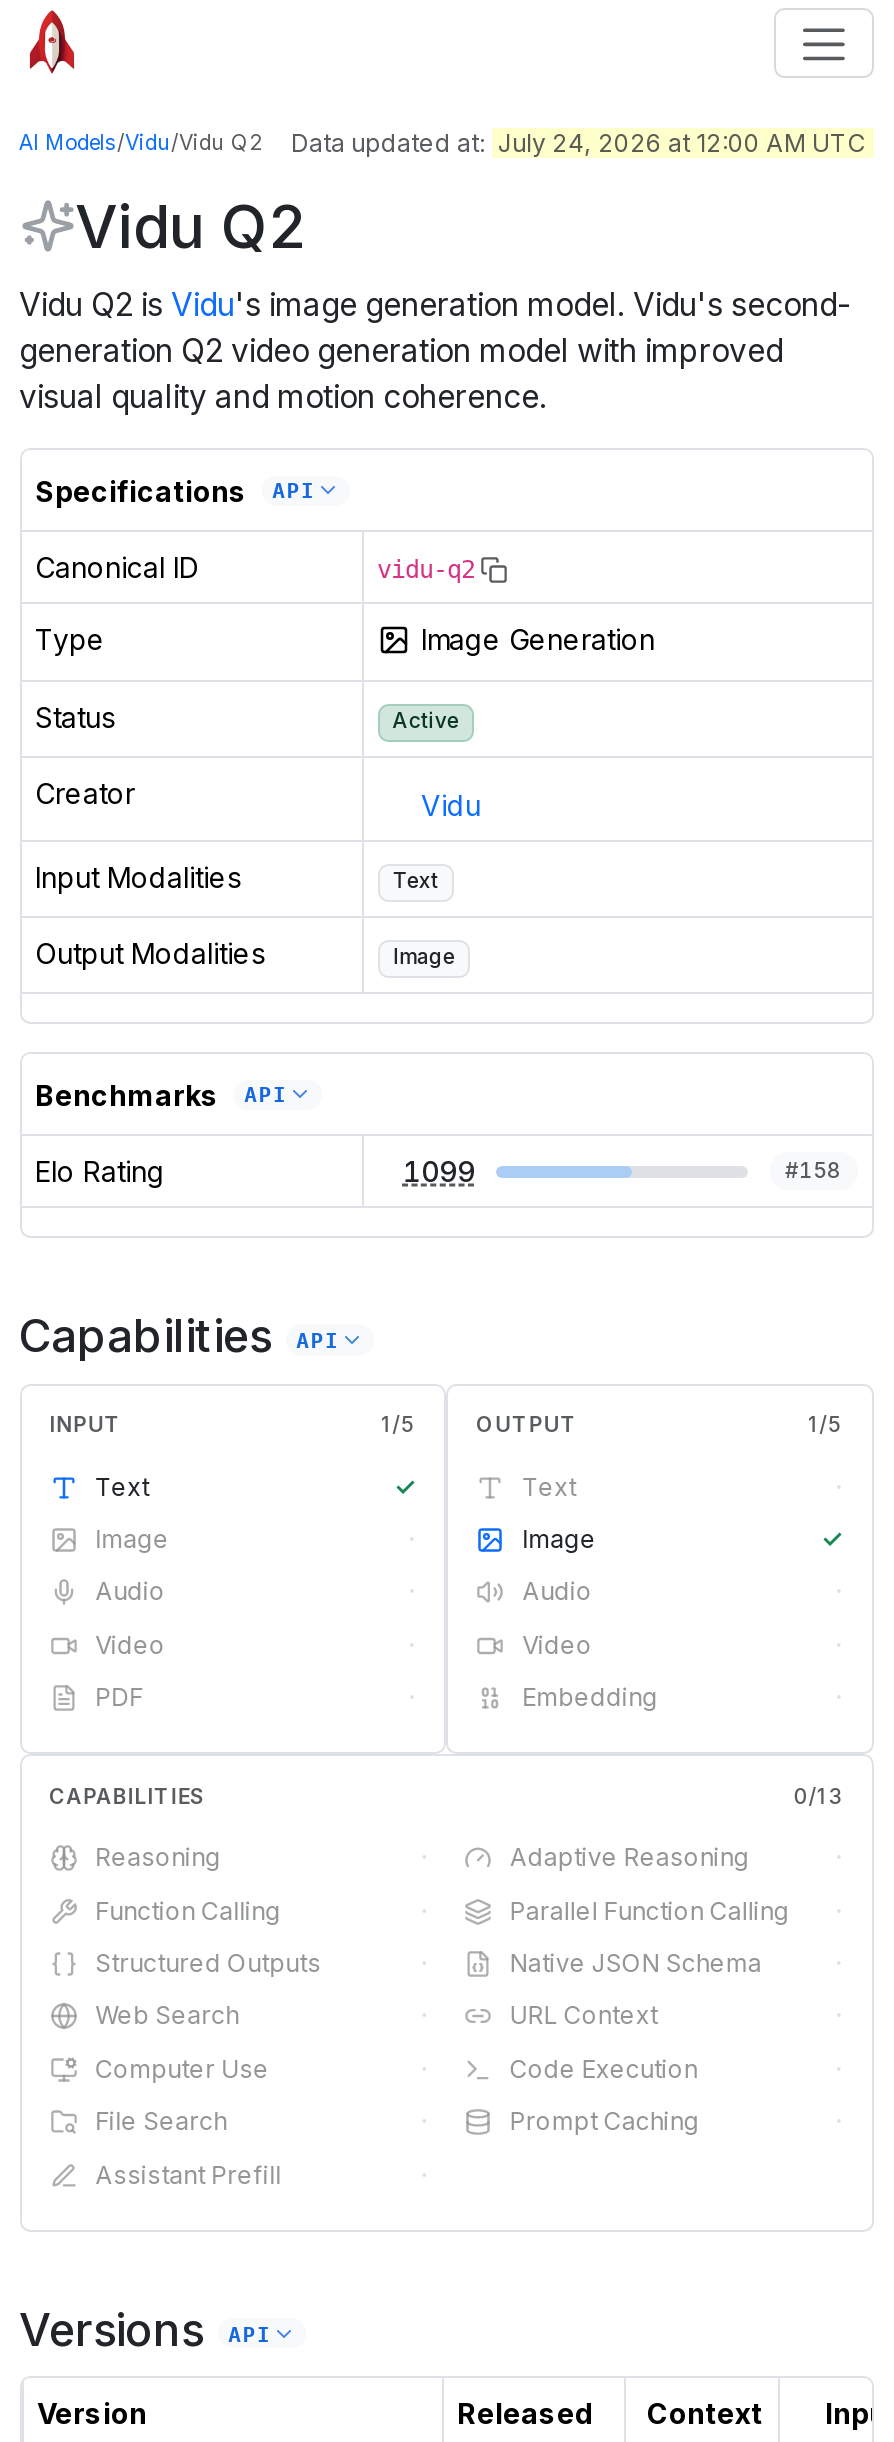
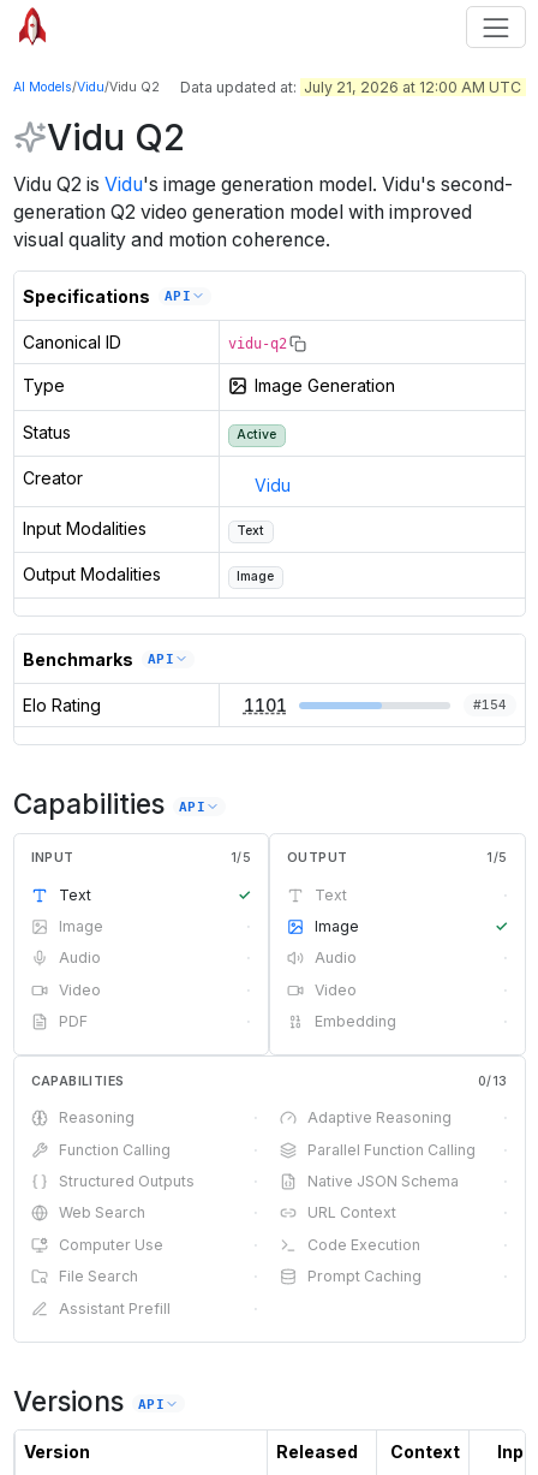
- Data updated at: July 24, 2026 at 12:00 AM UTC
+ Data updated at: July 21, 2026 at 12:00 AM UTC

- 1099
+ 1101

- #158
+ #154
